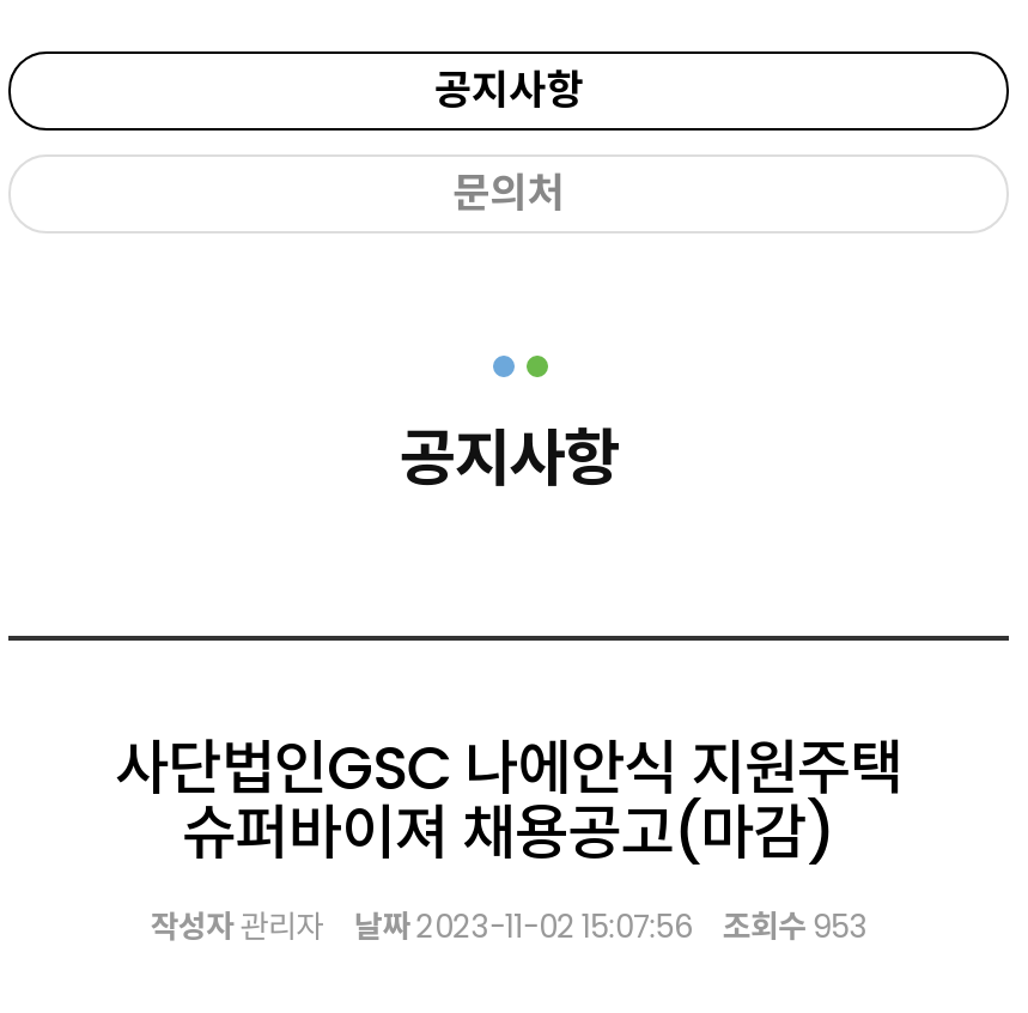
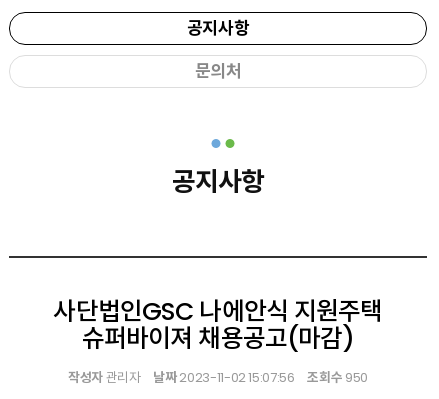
- 작성자관리자 날짜2023-11-02 15:07:56 조회수 953
+ 작성자관리자 날짜2023-11-02 15:07:56 조회수 950
